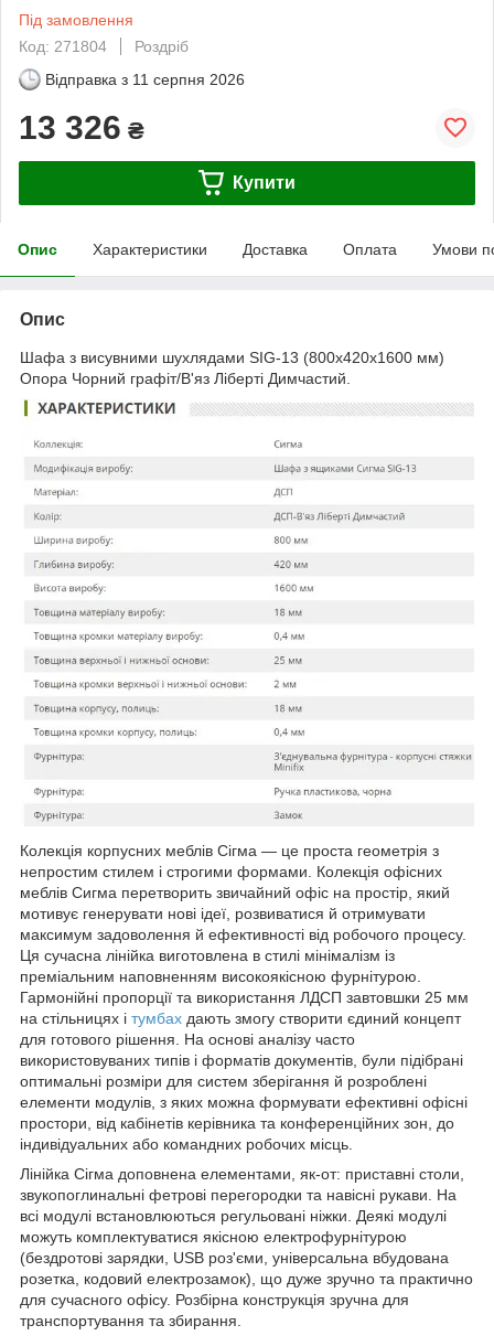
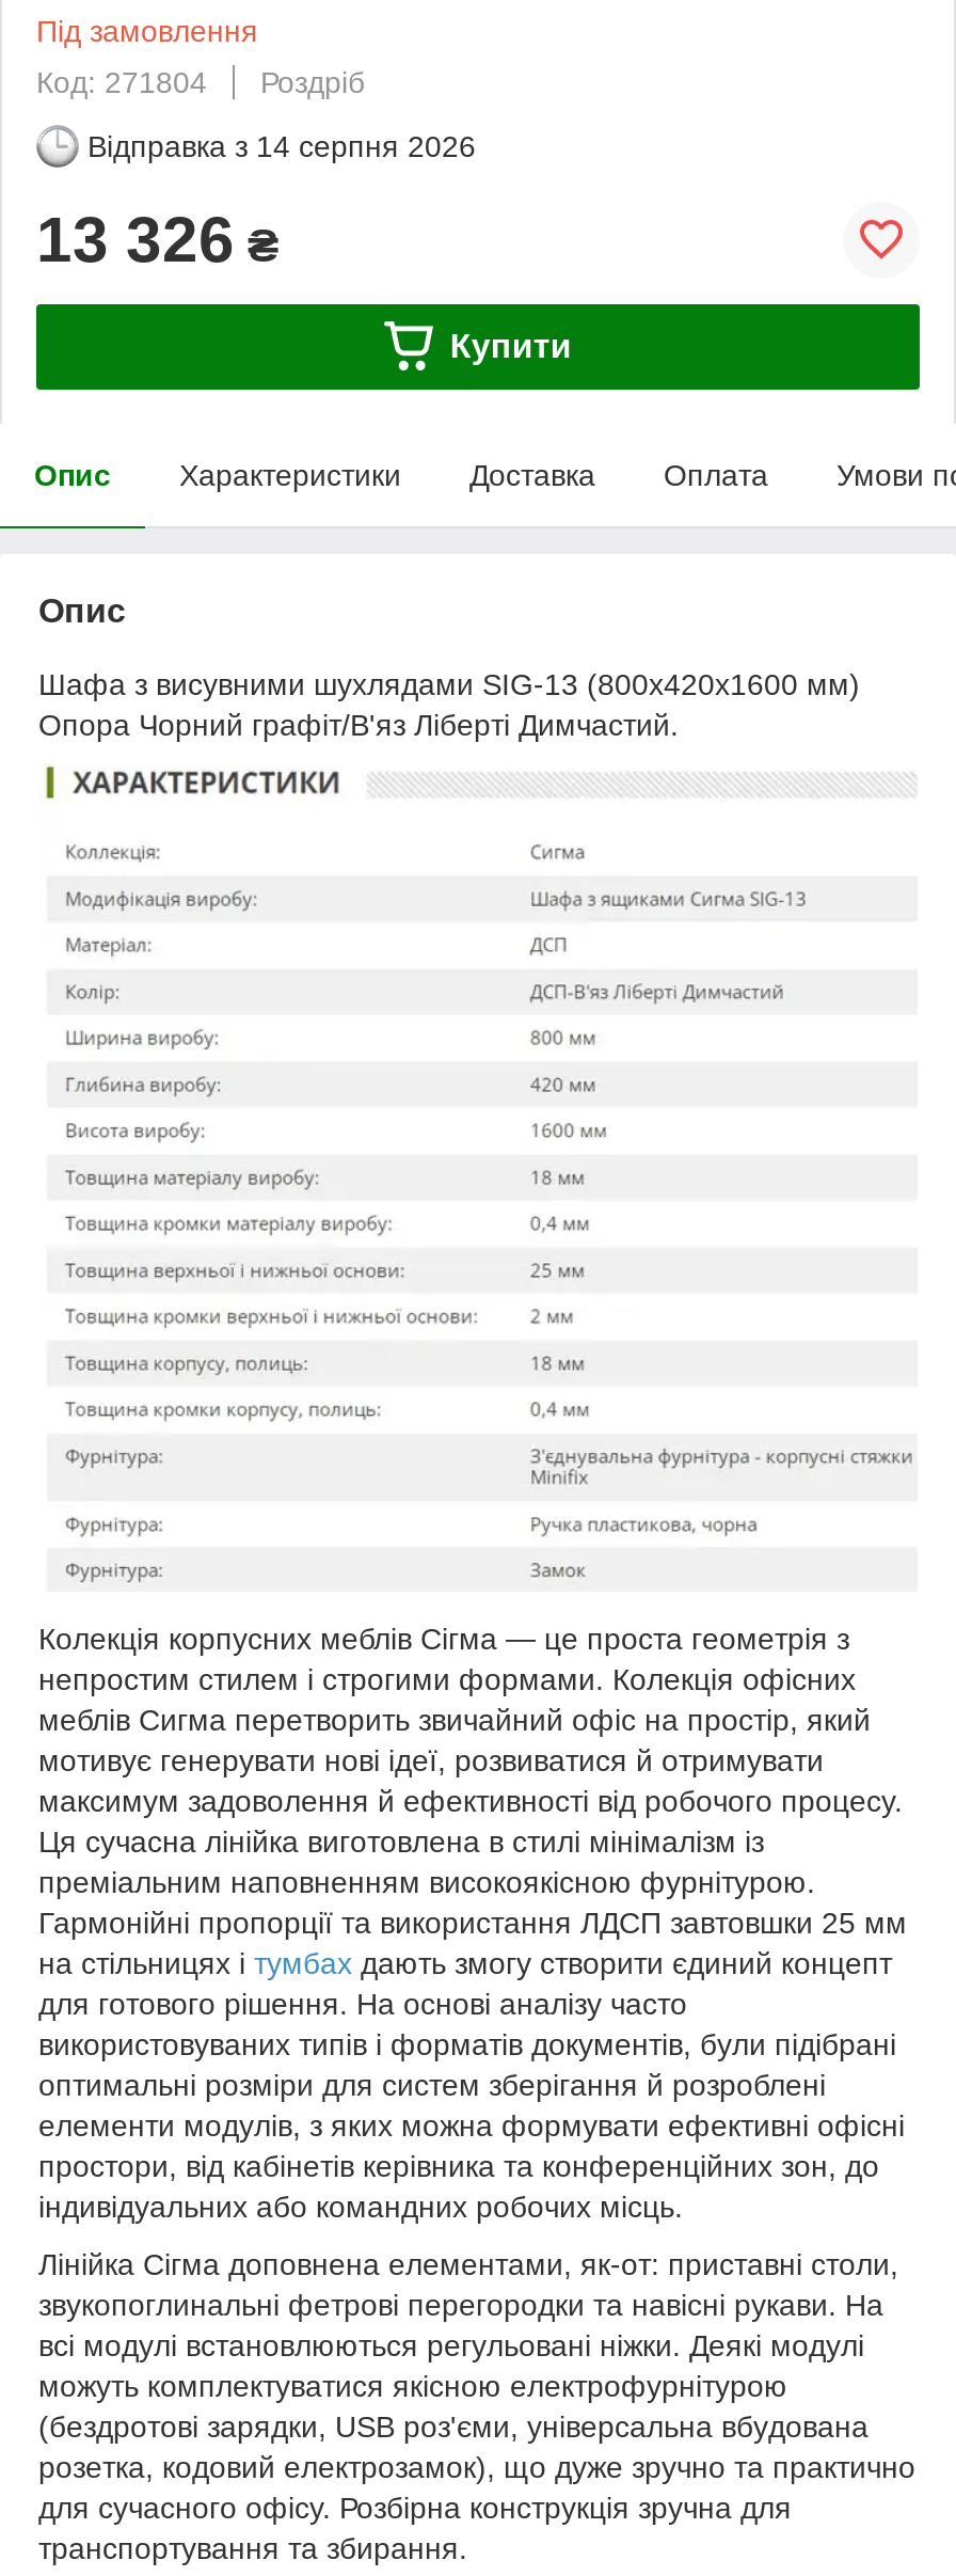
- Відправка з 11 серпня 2026
+ Відправка з 14 серпня 2026
